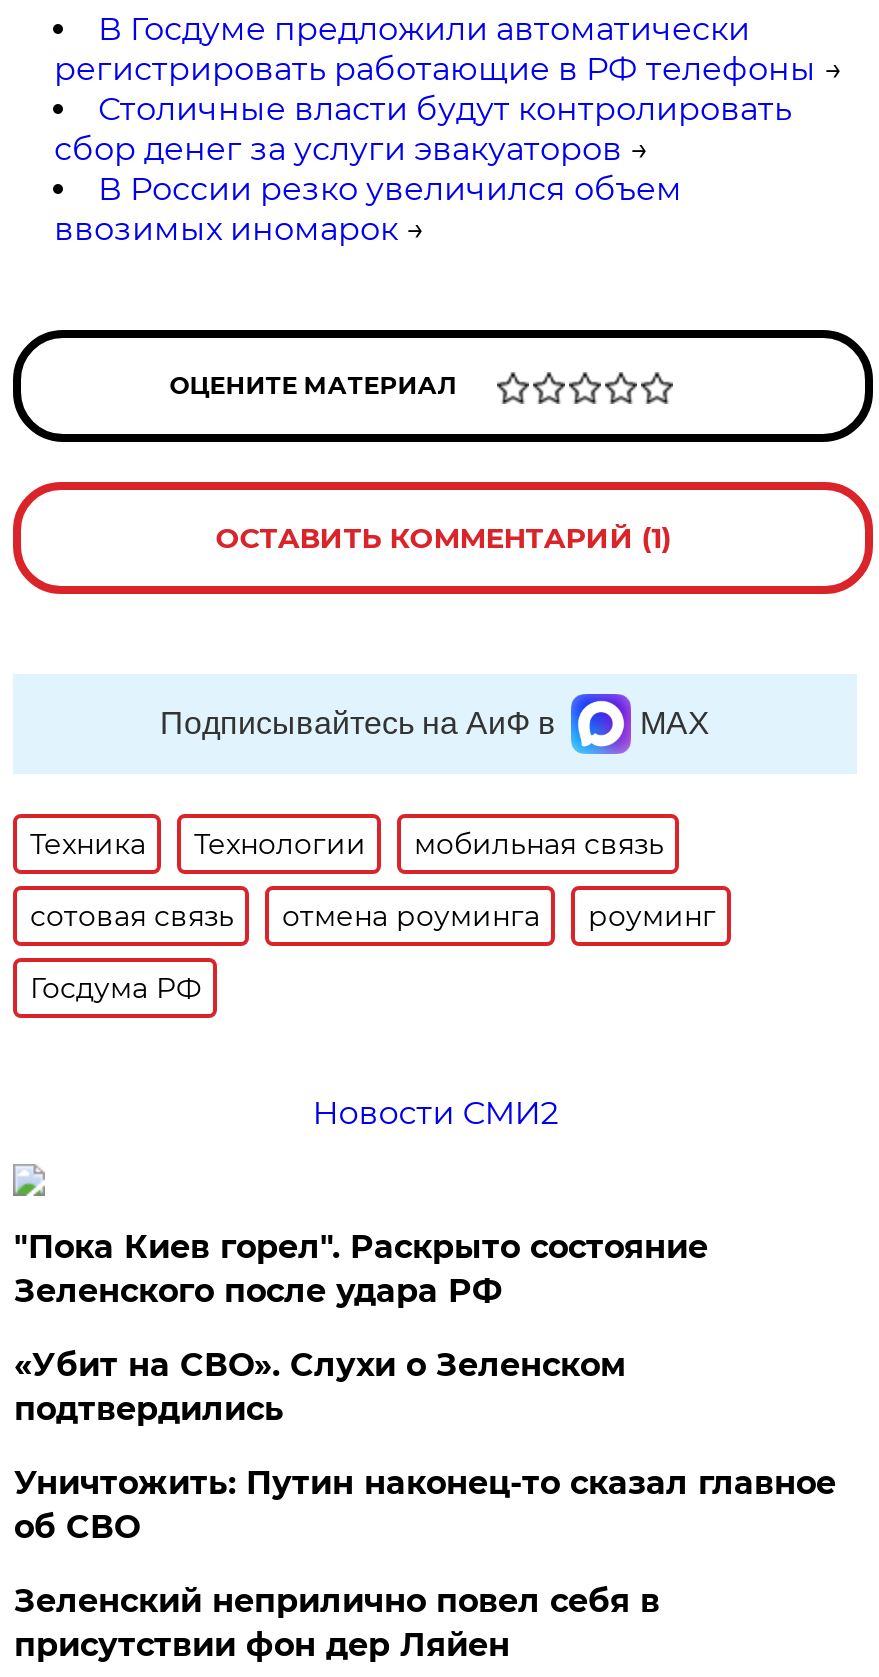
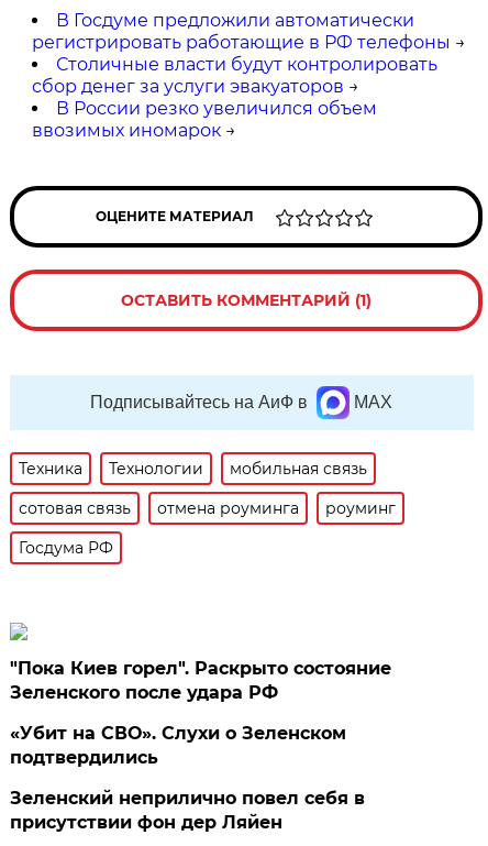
- Новости СМИ2

- Уничтожить: Путин наконец-то сказал главное
- об СВО
